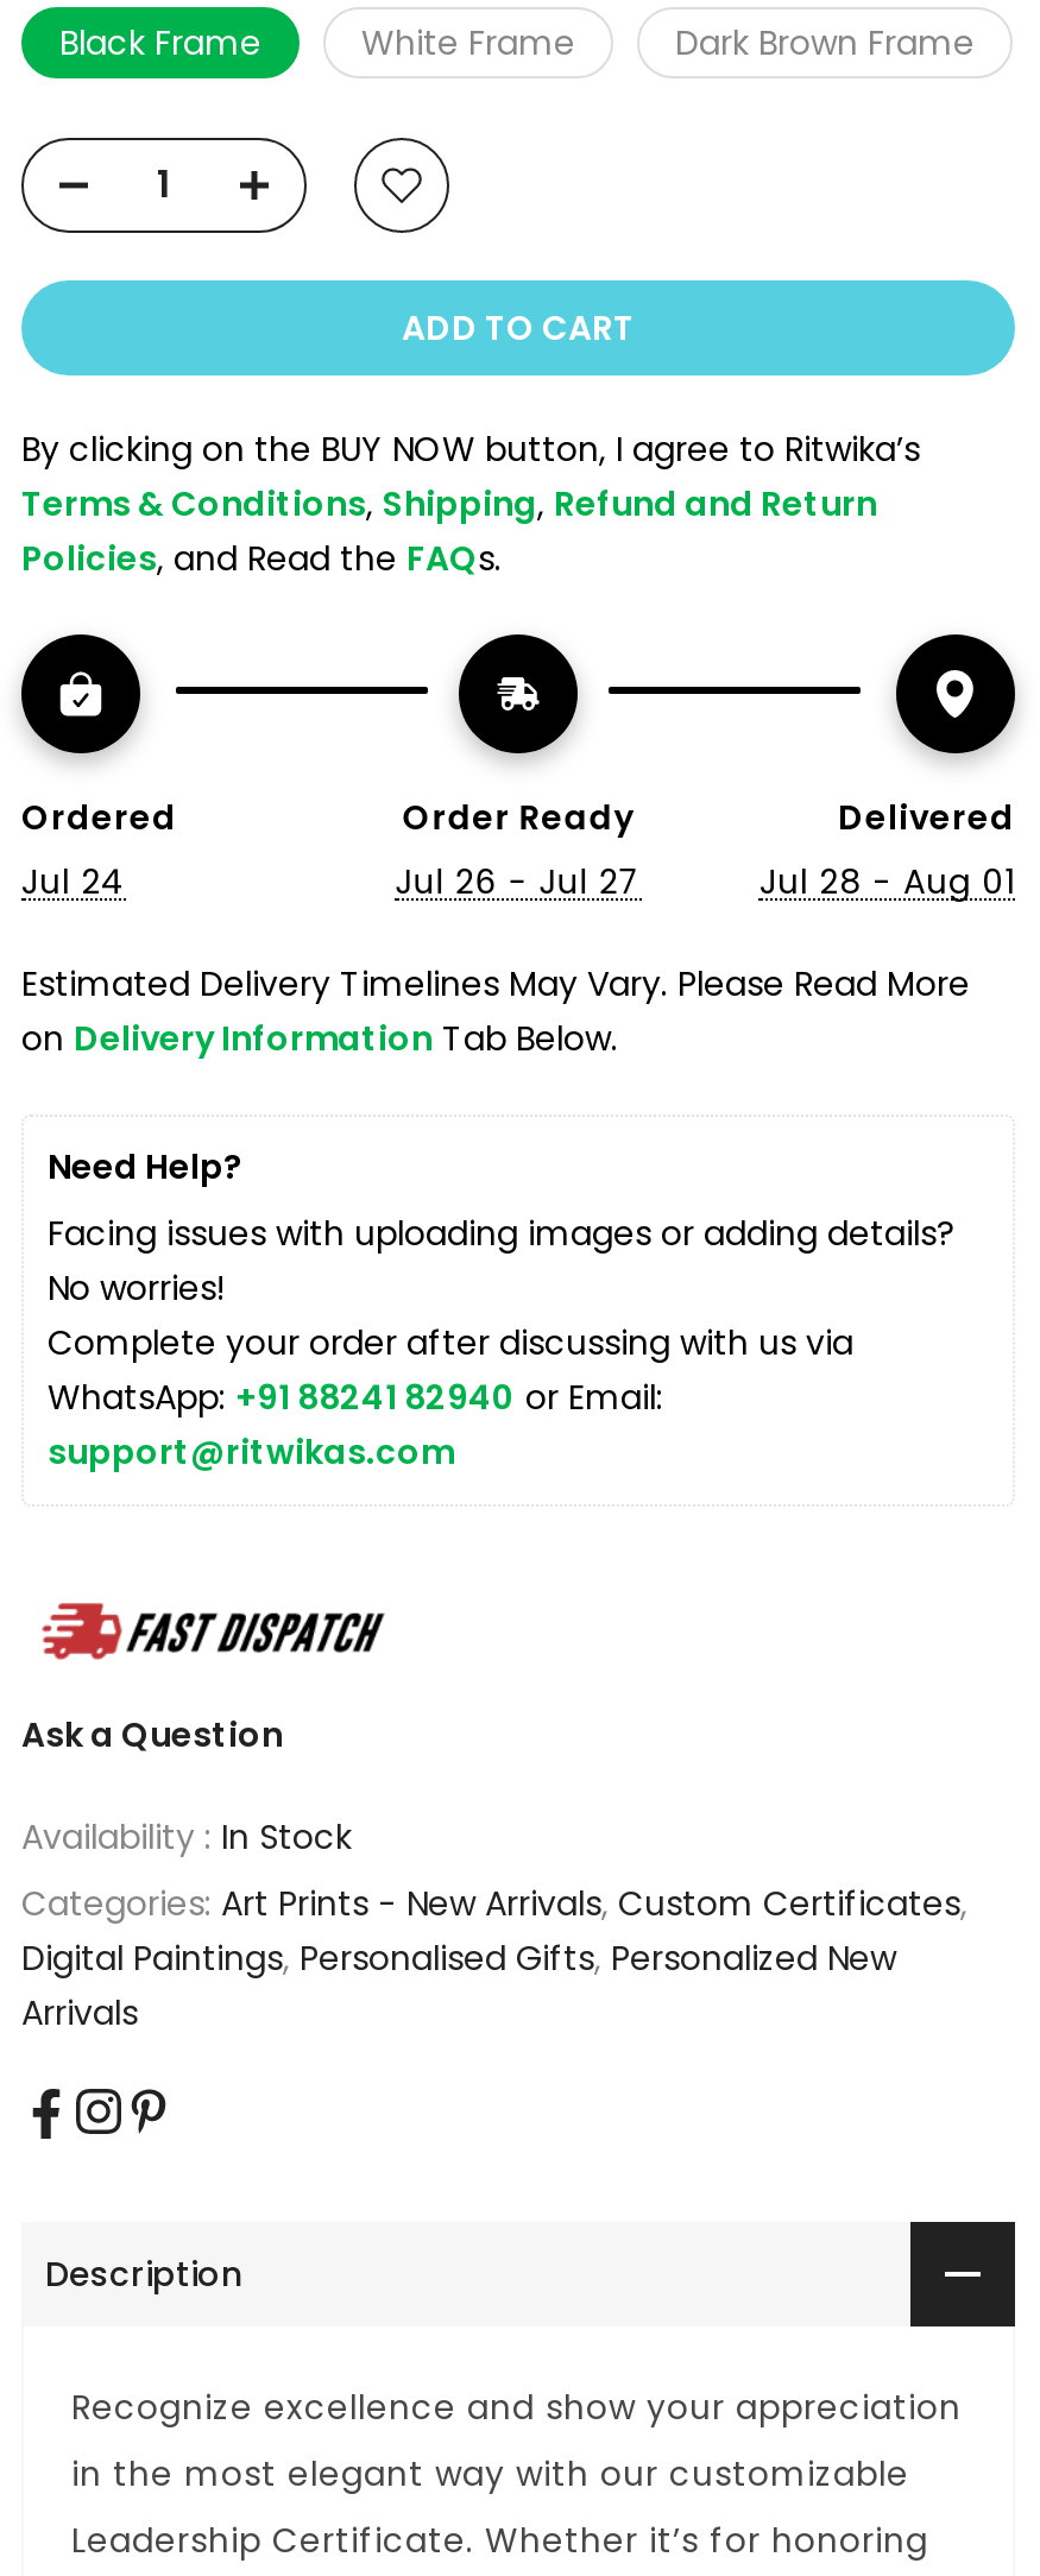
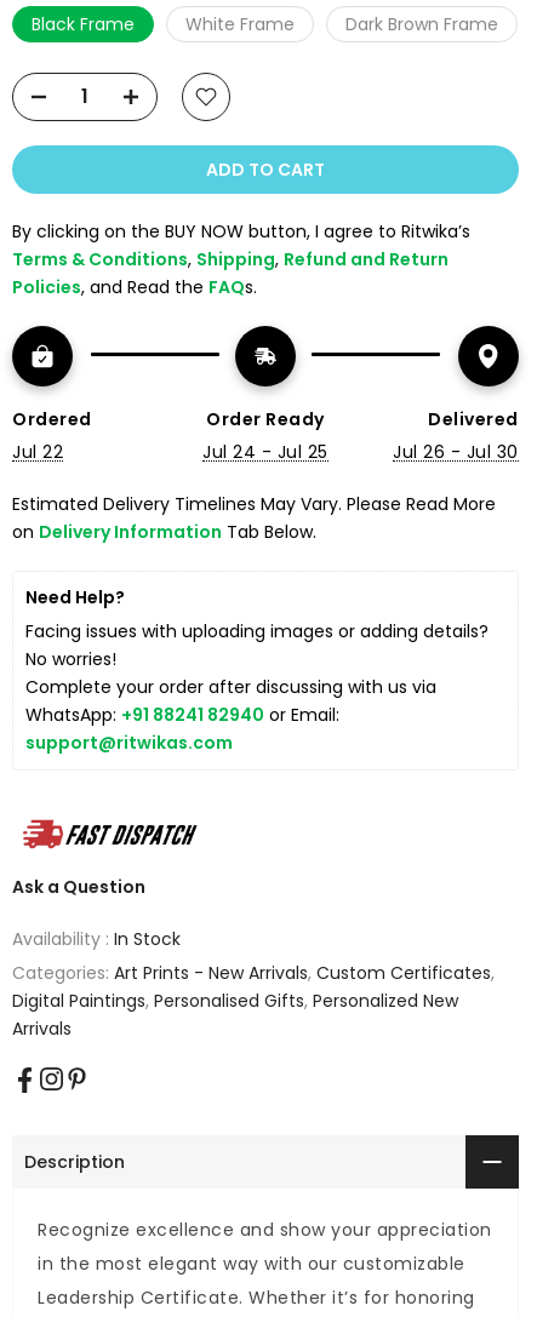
- Jul 24
+ Jul 22

- Jul 26 - Jul 27
+ Jul 24 - Jul 25

- Jul 28 - Aug 01
+ Jul 26 - Jul 30
